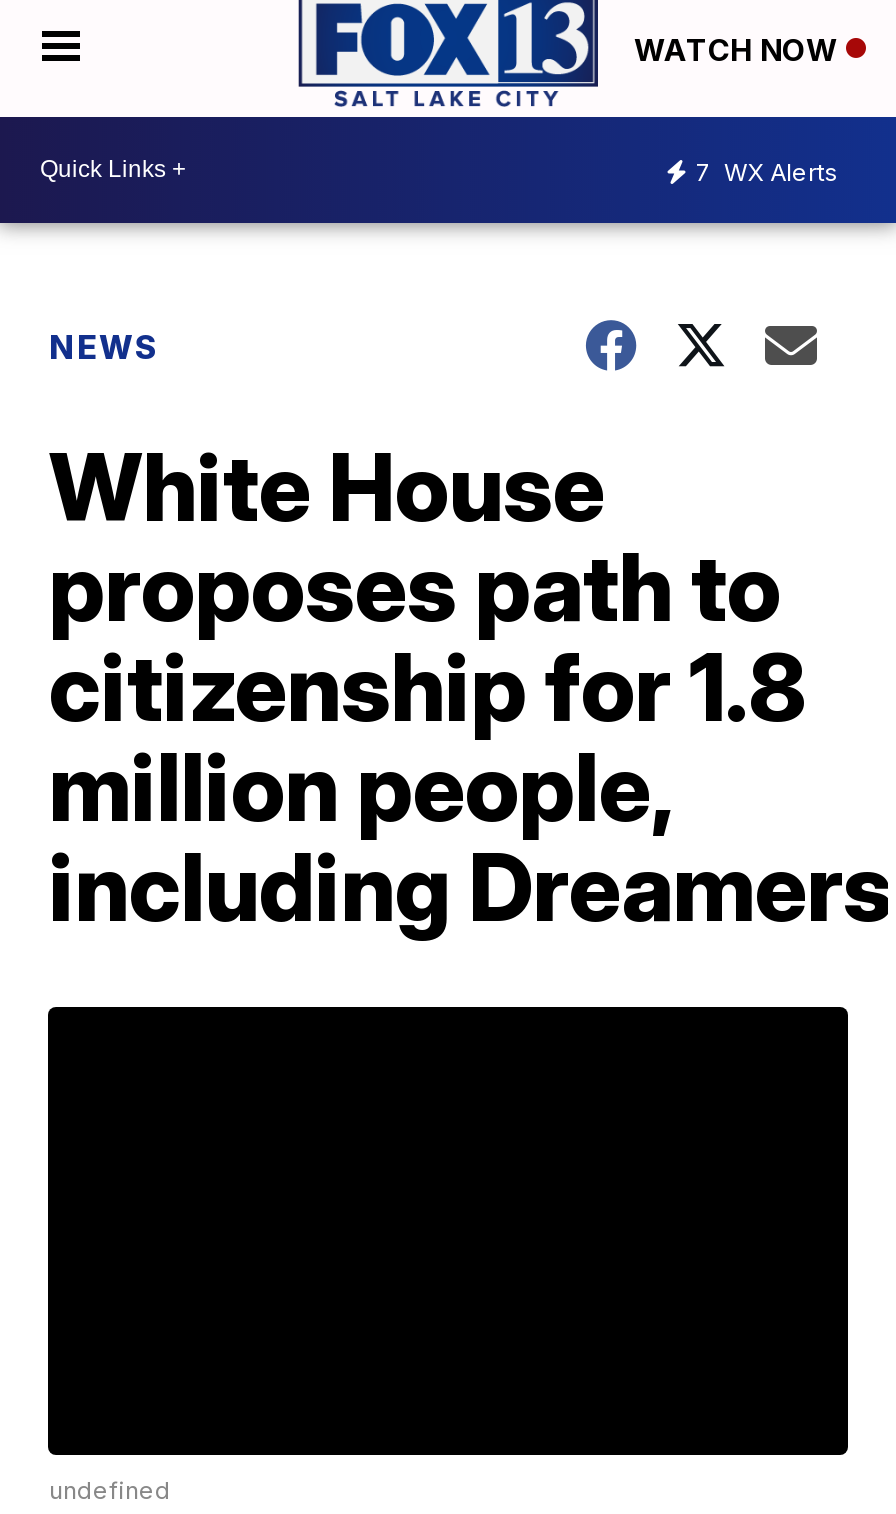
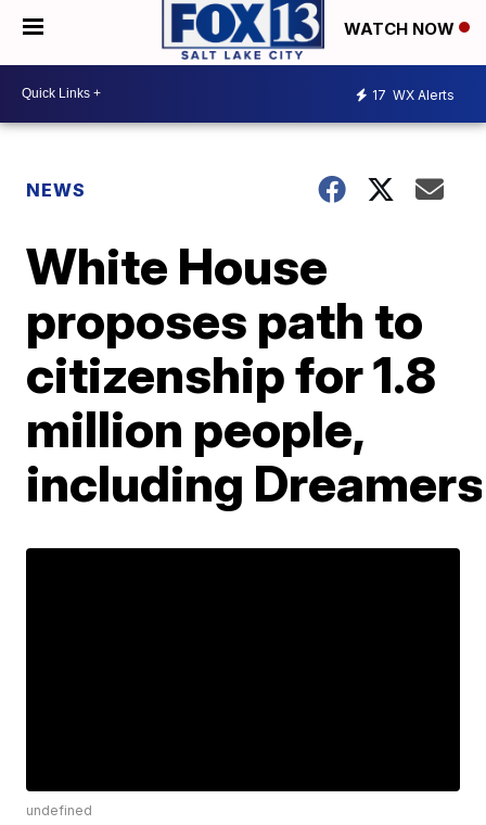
- 7 WX Alerts
+ 17 WX Alerts
